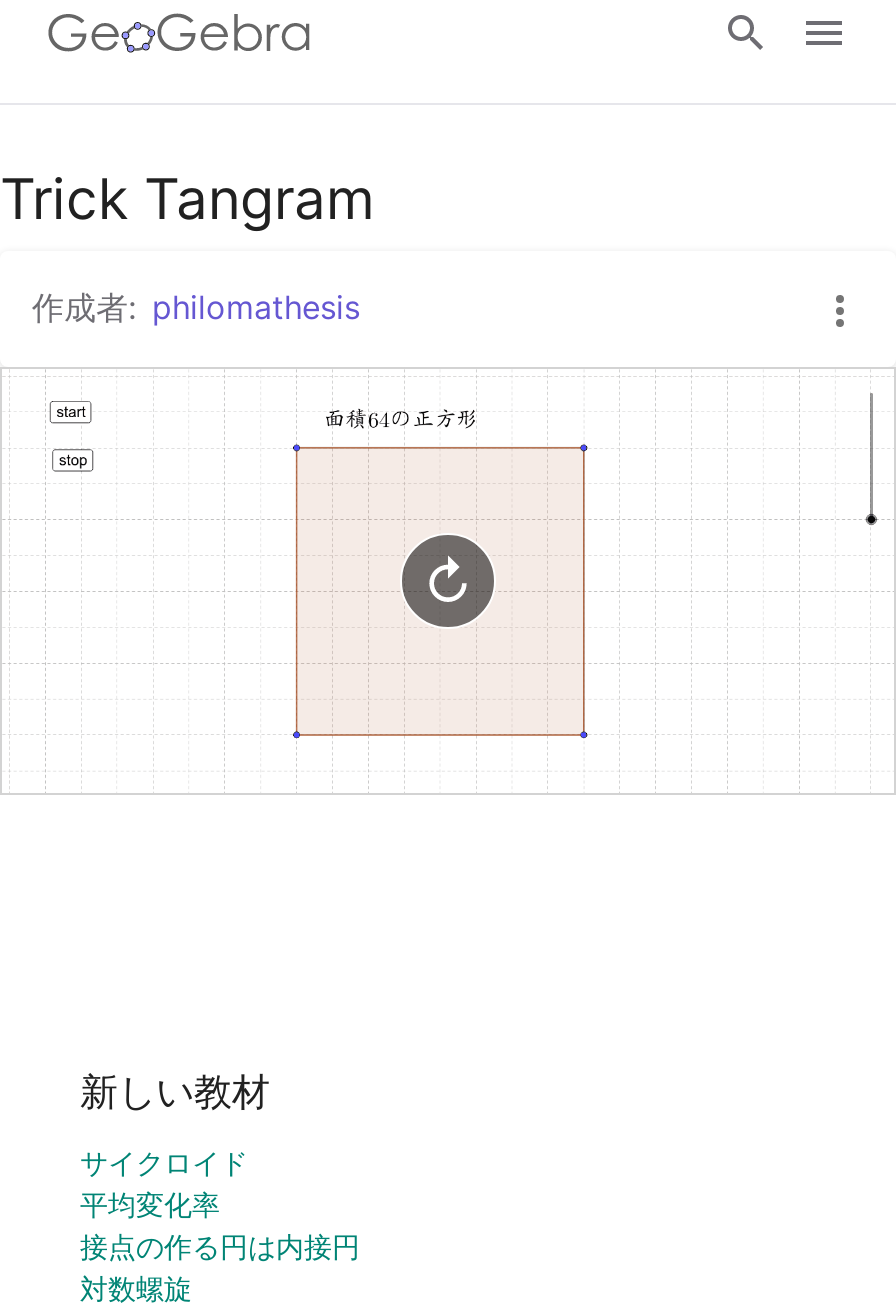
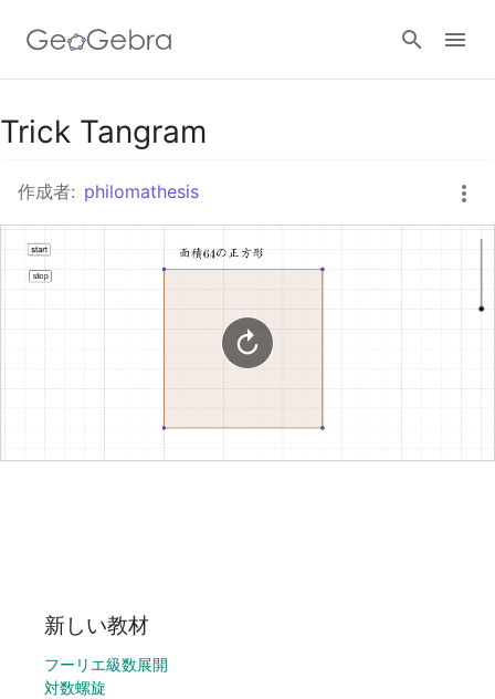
- サイクロイド
- 平均変化率
- 接点の作る円は内接円
+ フーリエ級数展開
